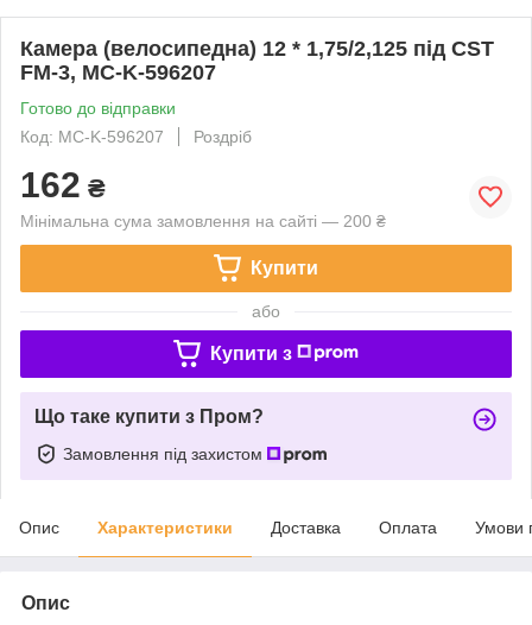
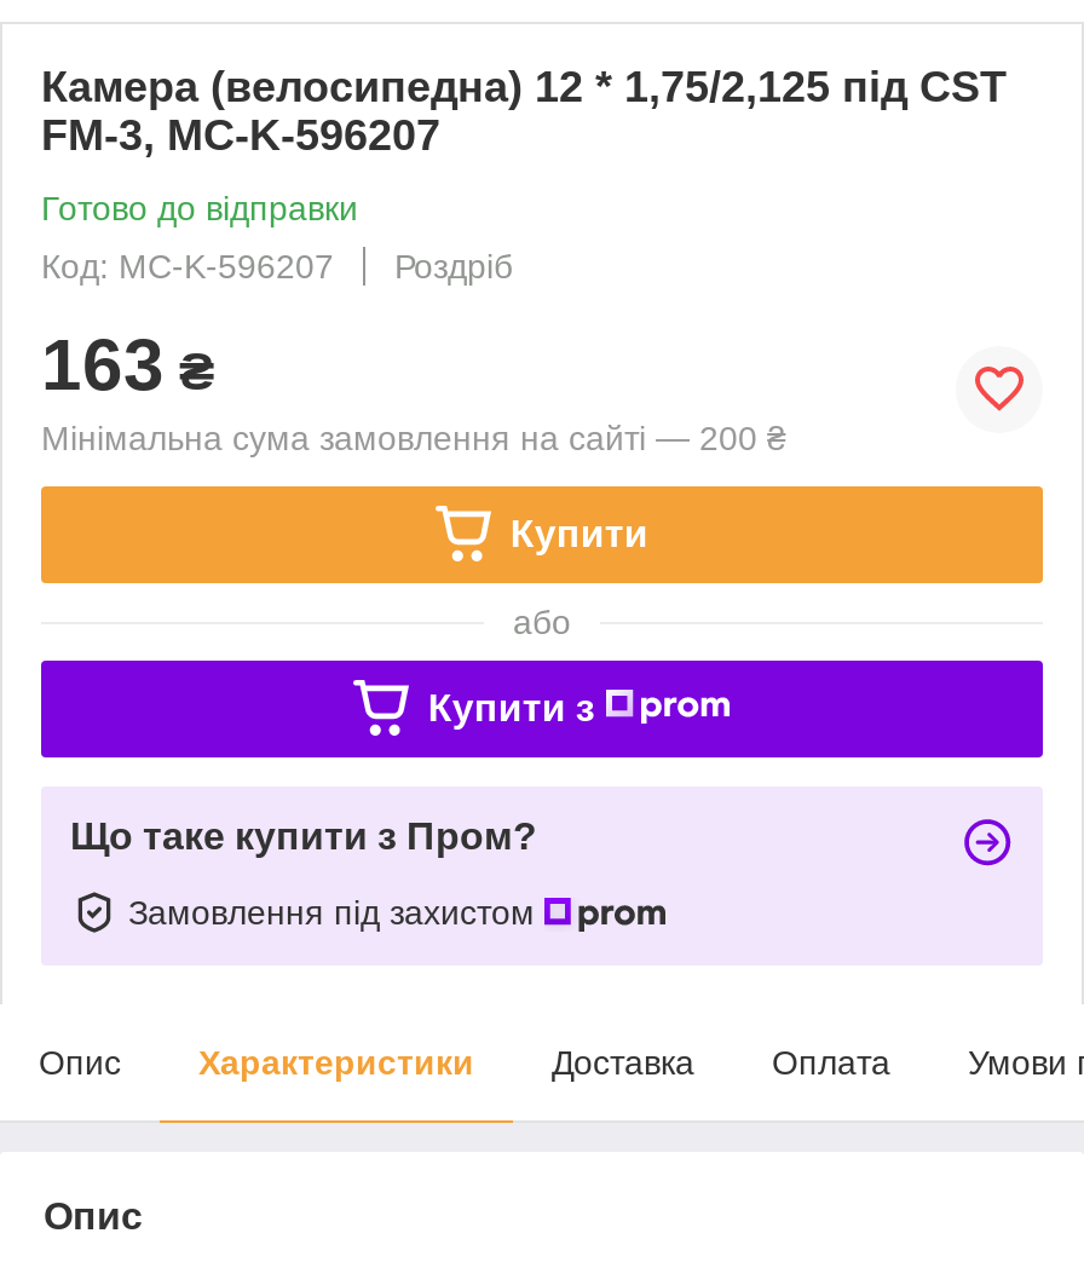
- 162 ₴
+ 163 ₴
